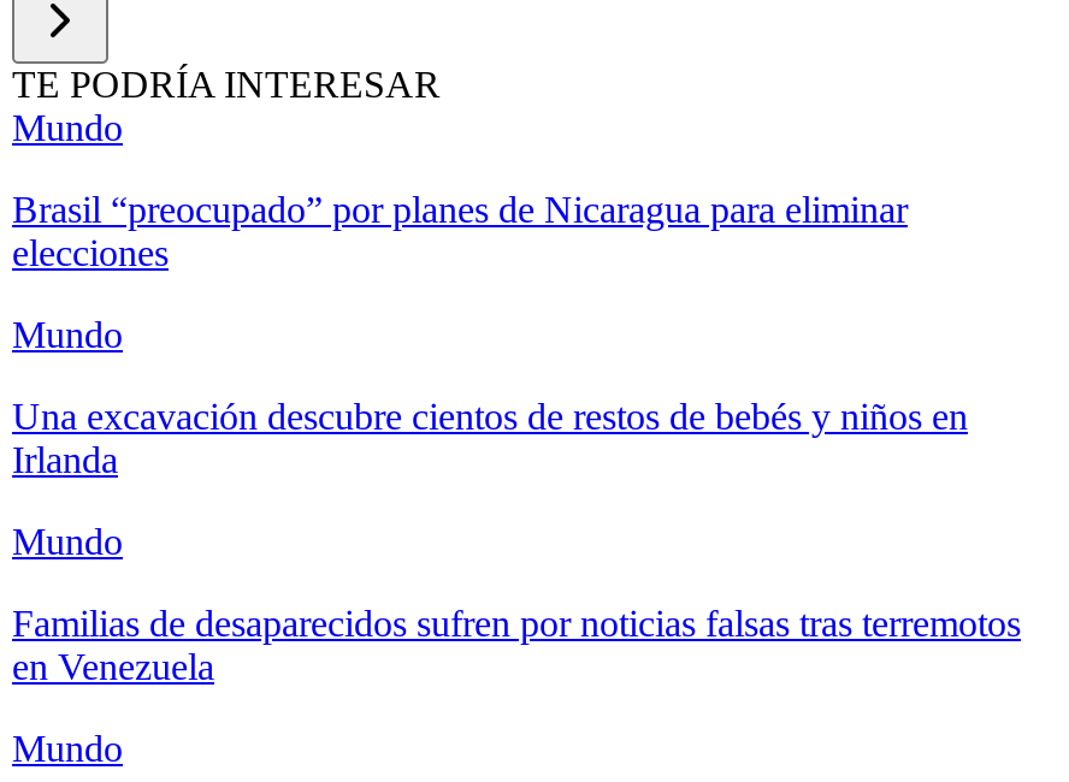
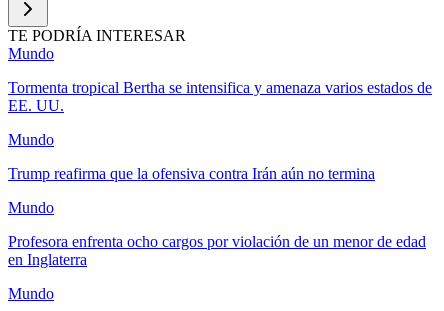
- Brasil “preocupado” por planes de Nicaragua para eliminar
- elecciones
+ Tormenta tropical Bertha se intensifica y amenaza varios estados de
+ EE. UU.

- Una excavación descubre cientos de restos de bebés y niños en
- Irlanda
+ Trump reafirma que la ofensiva contra Irán aún no termina

- Familias de desaparecidos sufren por noticias falsas tras terremotos
- en Venezuela
+ Profesora enfrenta ocho cargos por violación de un menor de edad
+ en Inglaterra
